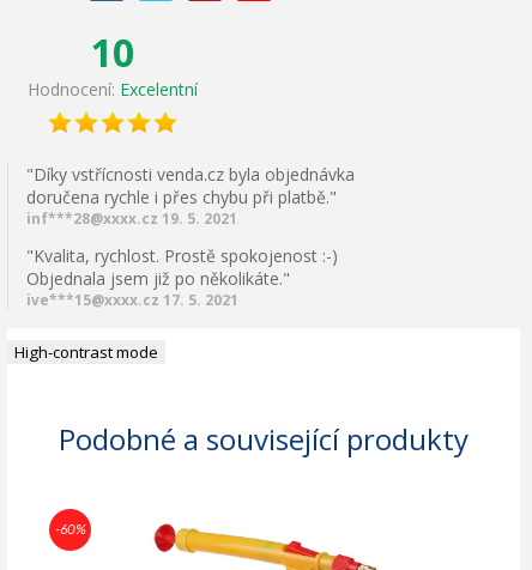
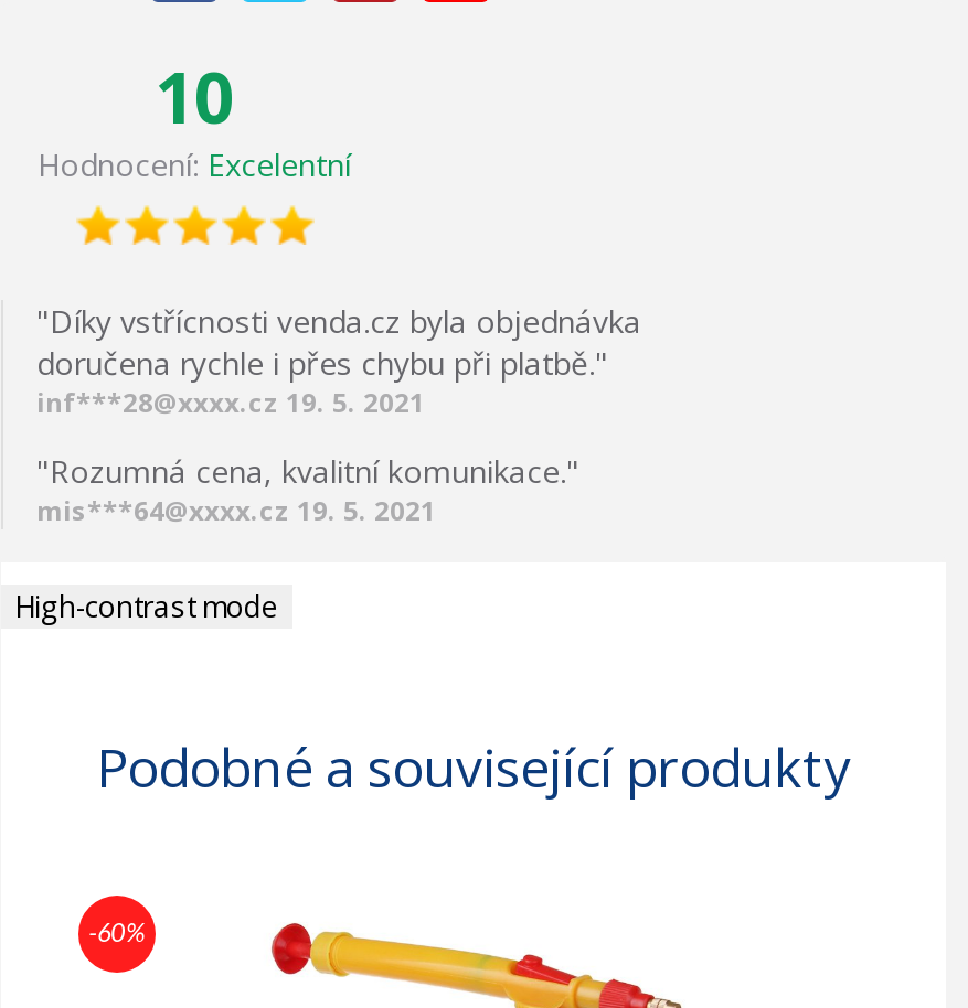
- "Kvalita, rychlost. Prostě spokojenost :-)
- Objednala jsem již po několikáte."
- ive***15@xxxx.cz 17. 5. 2021
+ "Rozumná cena, kvalitní komunikace."
+ mis***64@xxxx.cz 19. 5. 2021
